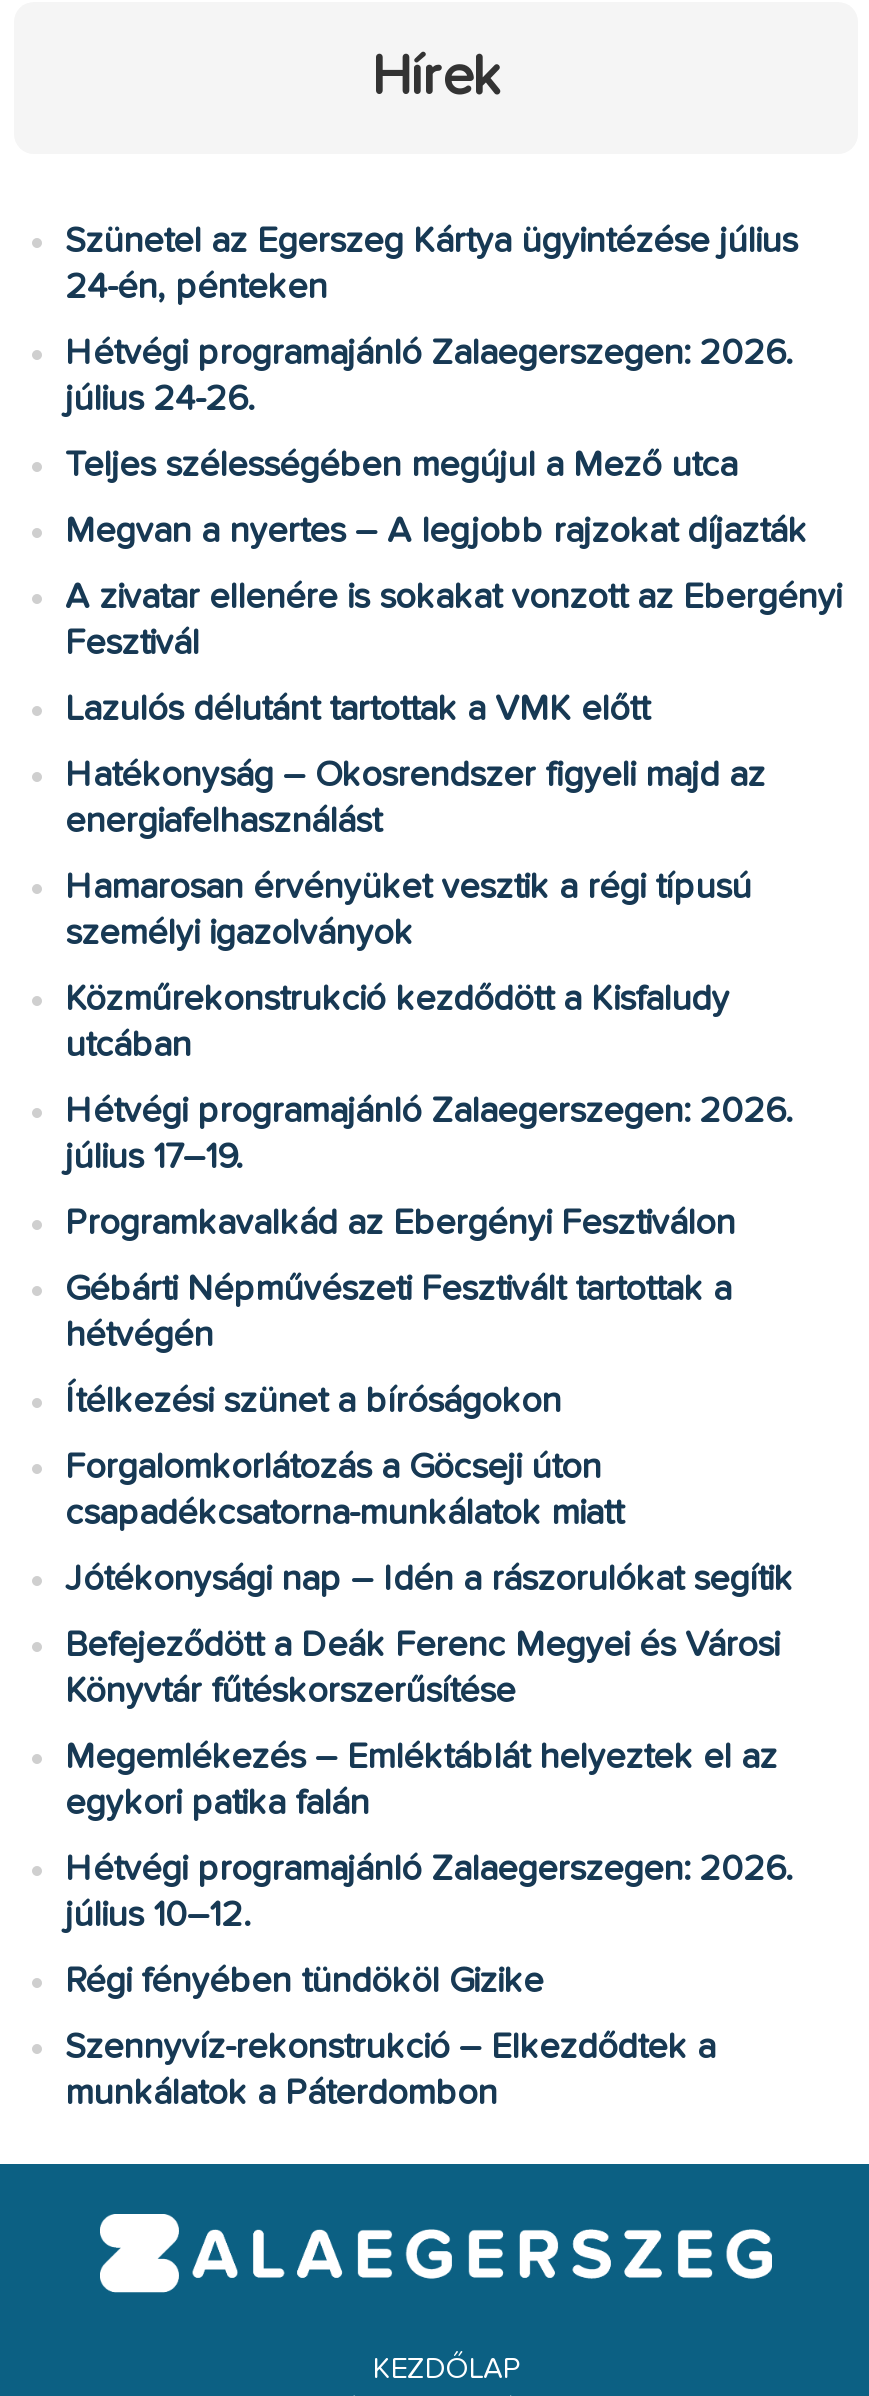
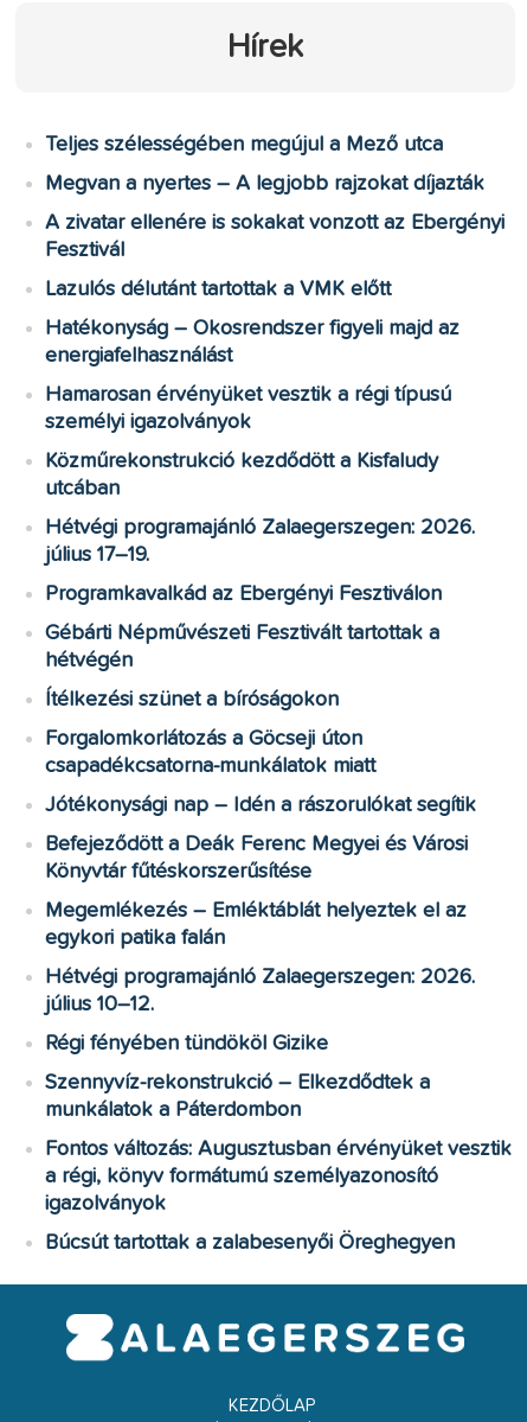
- Szünetel az Egerszeg Kártya ügyintézése július
- 24-én, pénteken
- Hétvégi programajánló Zalaegerszegen: 2026.
- július 24-26.

moved up: Teljes szélességében megújul a Mező utca | Megvan a nyertes – A legjobb rajzokat díjazták | A zivatar ellenére is sokakat vonzott az Ebergényi | ... | Szennyvíz-rekonstrukció – Elkezdődtek a | munkálatok a Páterdombon

+ Fontos változás: Augusztusban érvényüket vesztik
+ a régi, könyv formátumú személyazonosító
+ igazolványok
+ Búcsút tartottak a zalabesenyői Öreghegyen
